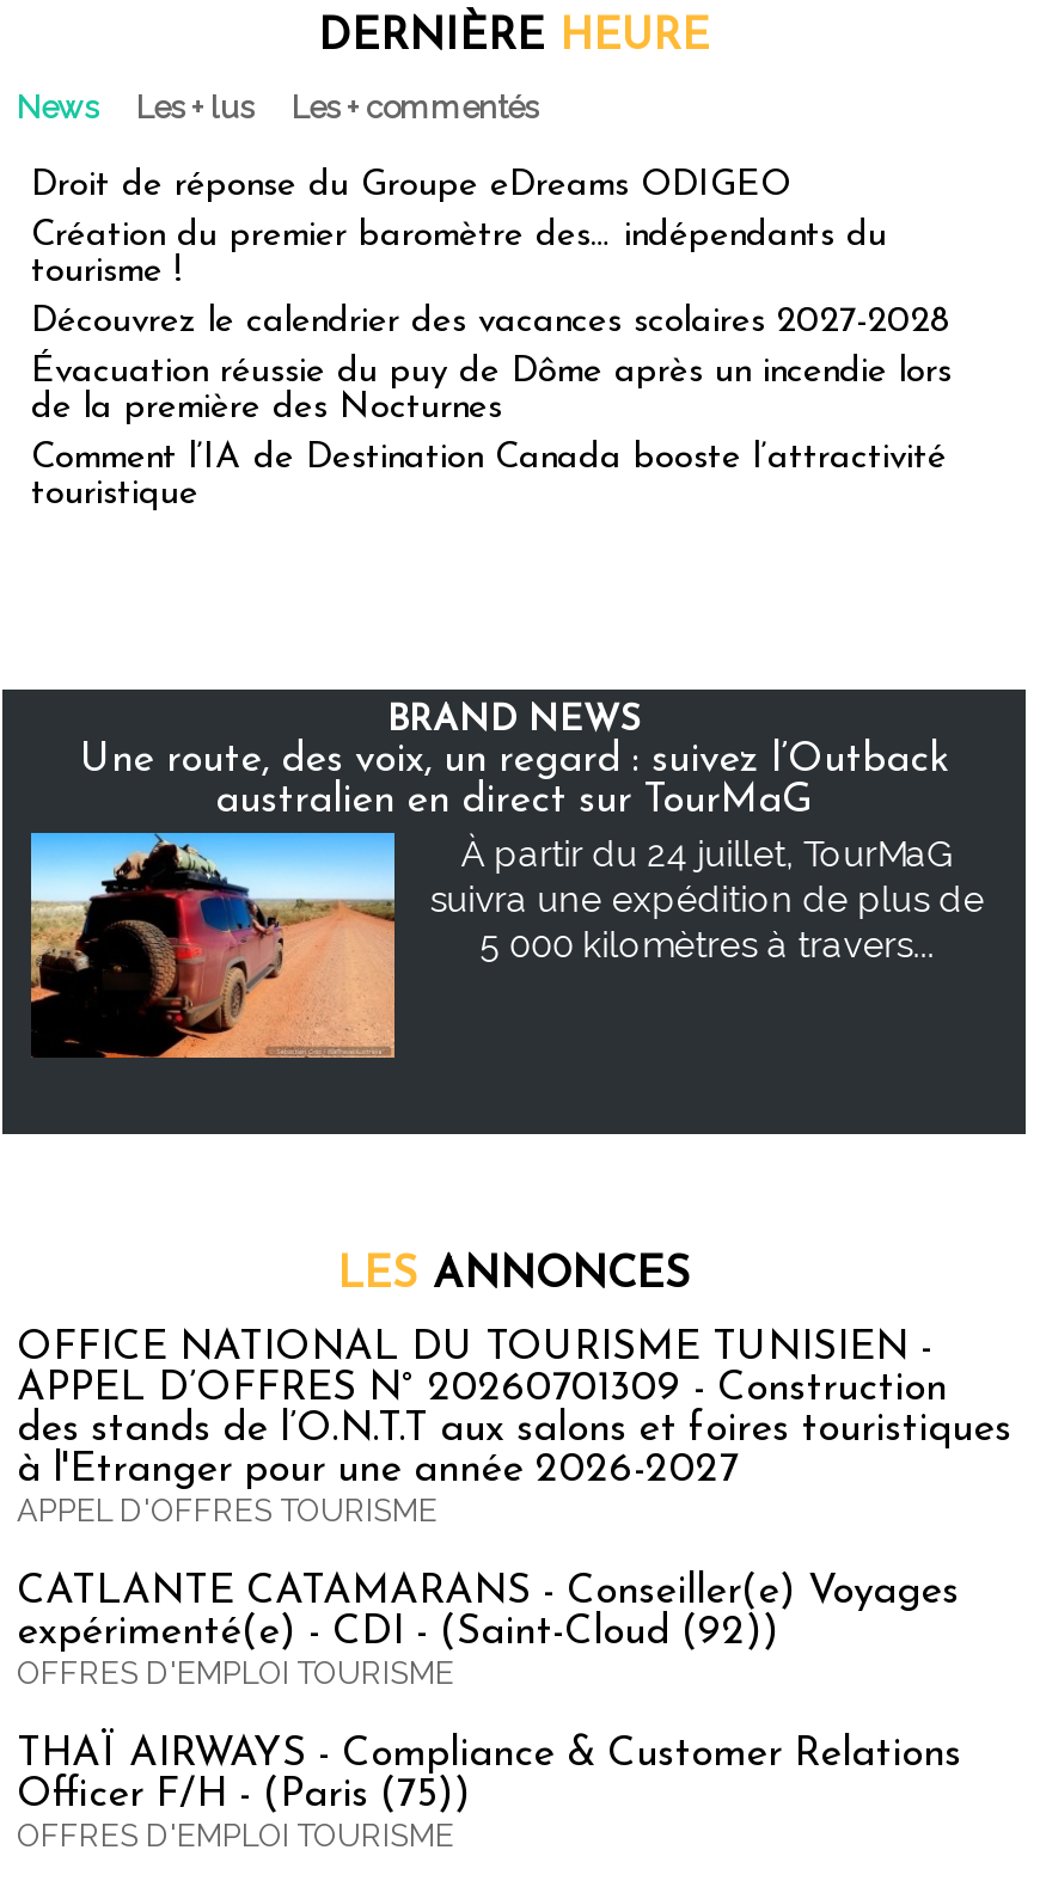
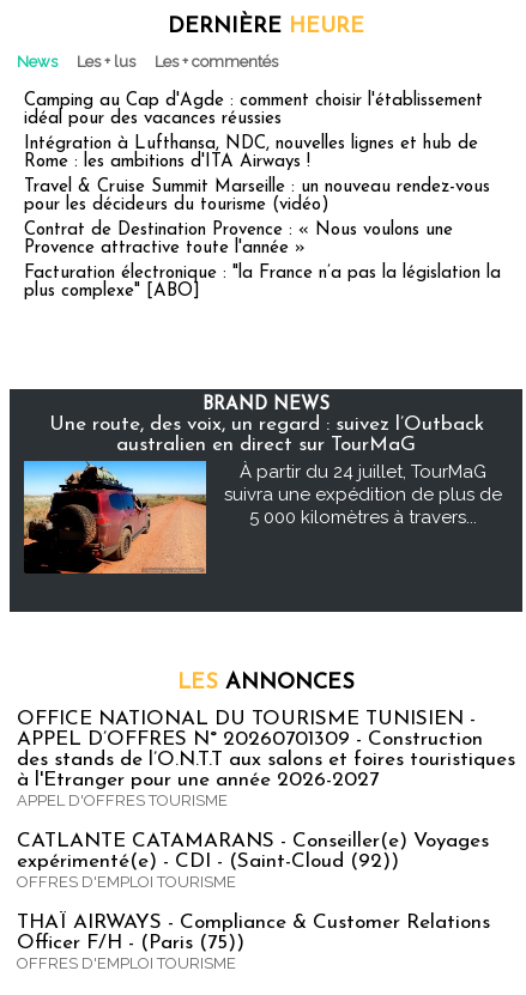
- Droit de réponse du Groupe eDreams ODIGEO
- Création du premier baromètre des… indépendants du
- tourisme !
- Découvrez le calendrier des vacances scolaires 2027-2028
- Évacuation réussie du puy de Dôme après un incendie lors
- de la première des Nocturnes
- Comment l’IA de Destination Canada booste l’attractivité
- touristique
+ Camping au Cap d'Agde : comment choisir l'établissement
+ idéal pour des vacances réussies
+ Intégration à Lufthansa, NDC, nouvelles lignes et hub de
+ Rome : les ambitions d'ITA Airways !
+ Travel & Cruise Summit Marseille : un nouveau rendez-vous
+ pour les décideurs du tourisme (vidéo)
+ Contrat de Destination Provence : « Nous voulons une
+ Provence attractive toute l'année »
+ Facturation électronique : "la France n’a pas la législation la
+ plus complexe" [ABO]
